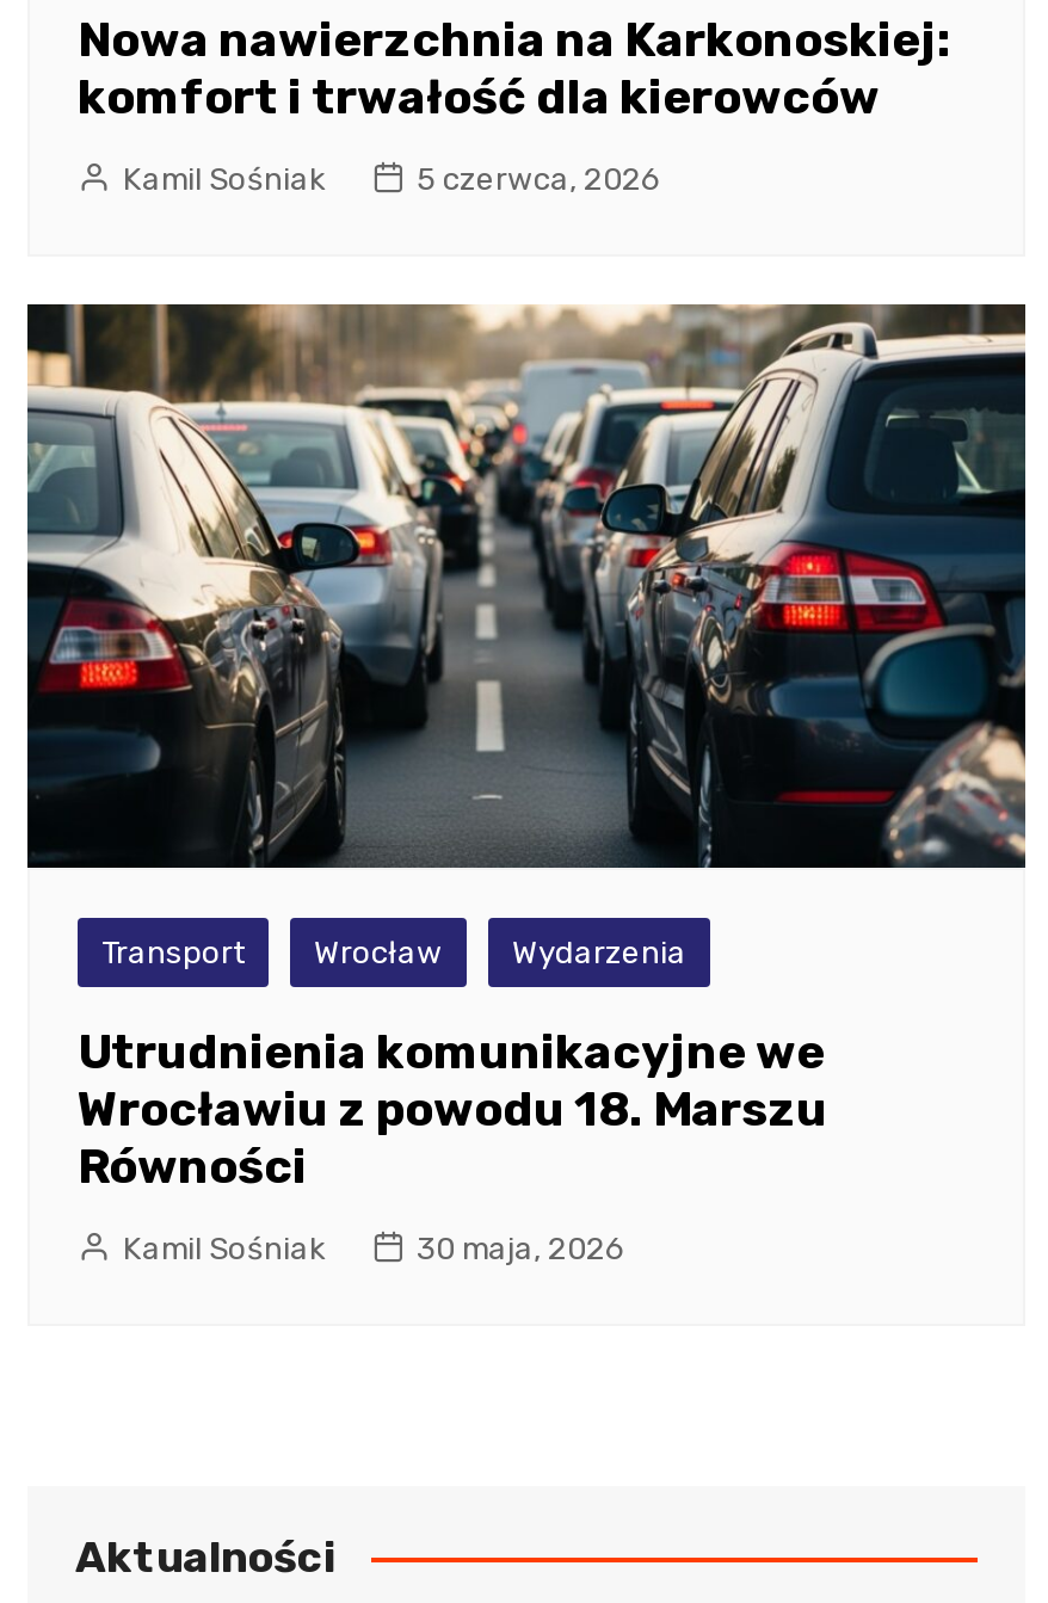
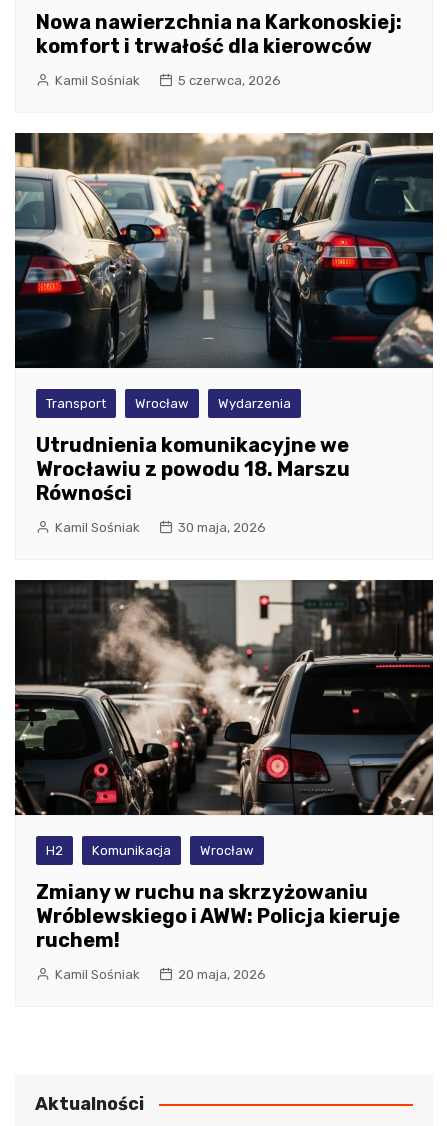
+ [image]
+ H2
+ Komunikacja
+ Wrocław
+ Zmiany w ruchu na skrzyżowaniu
+ Wróblewskiego i AWW: Policja kieruje
+ ruchem!
+ Kamil Sośniak
+ 20 maja, 2026
